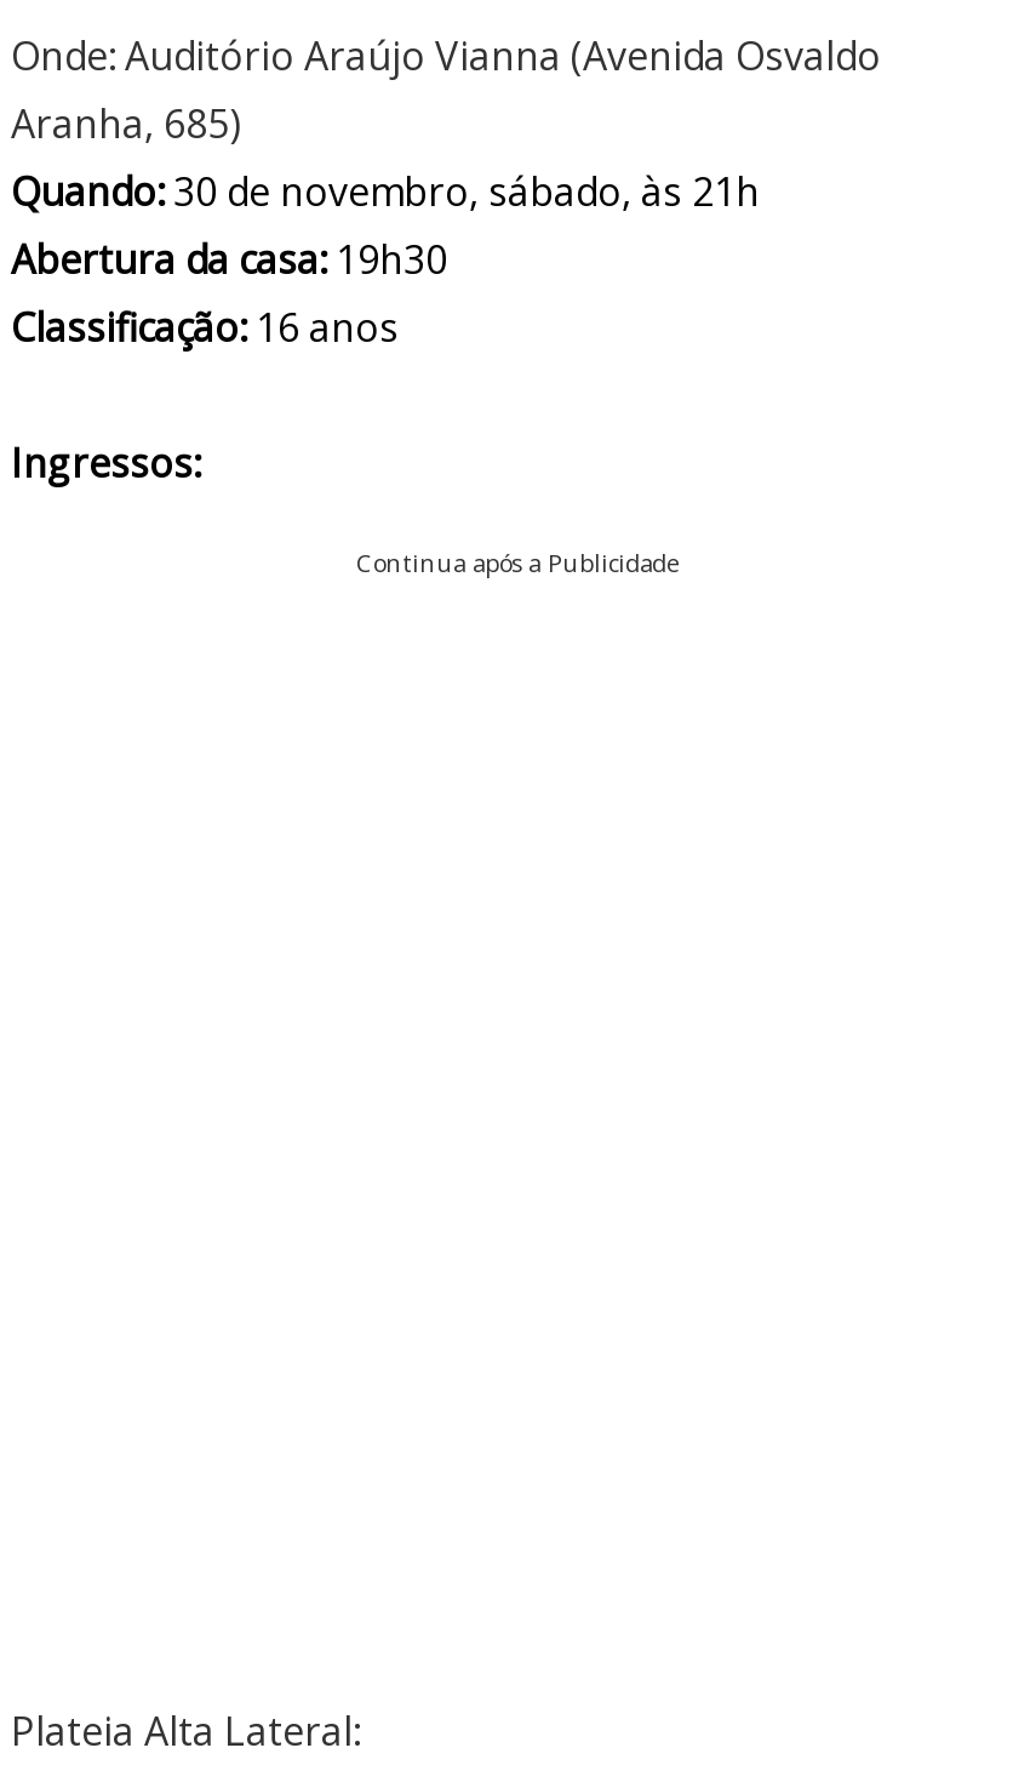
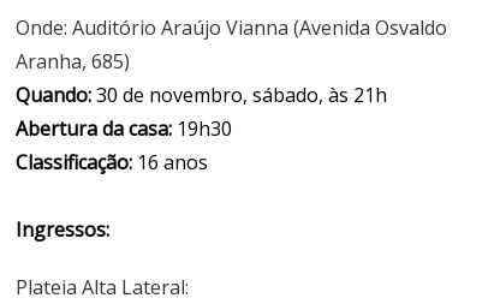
- Continua após a Publicidade
